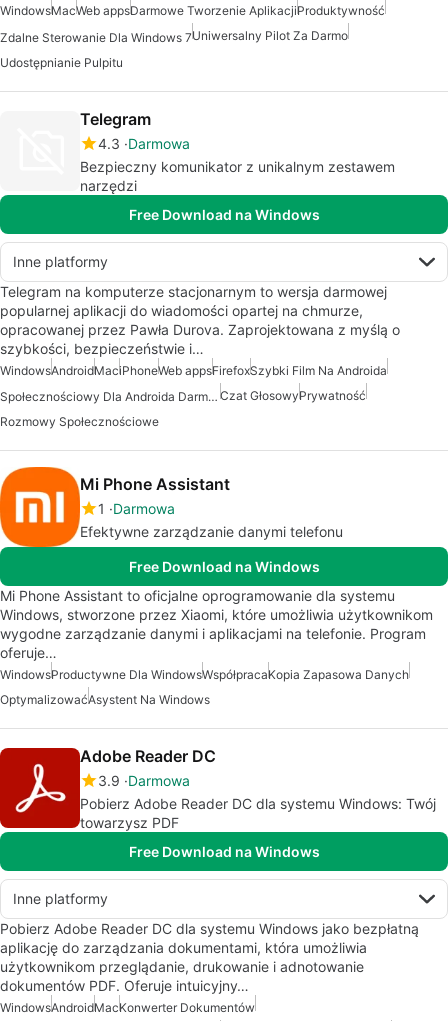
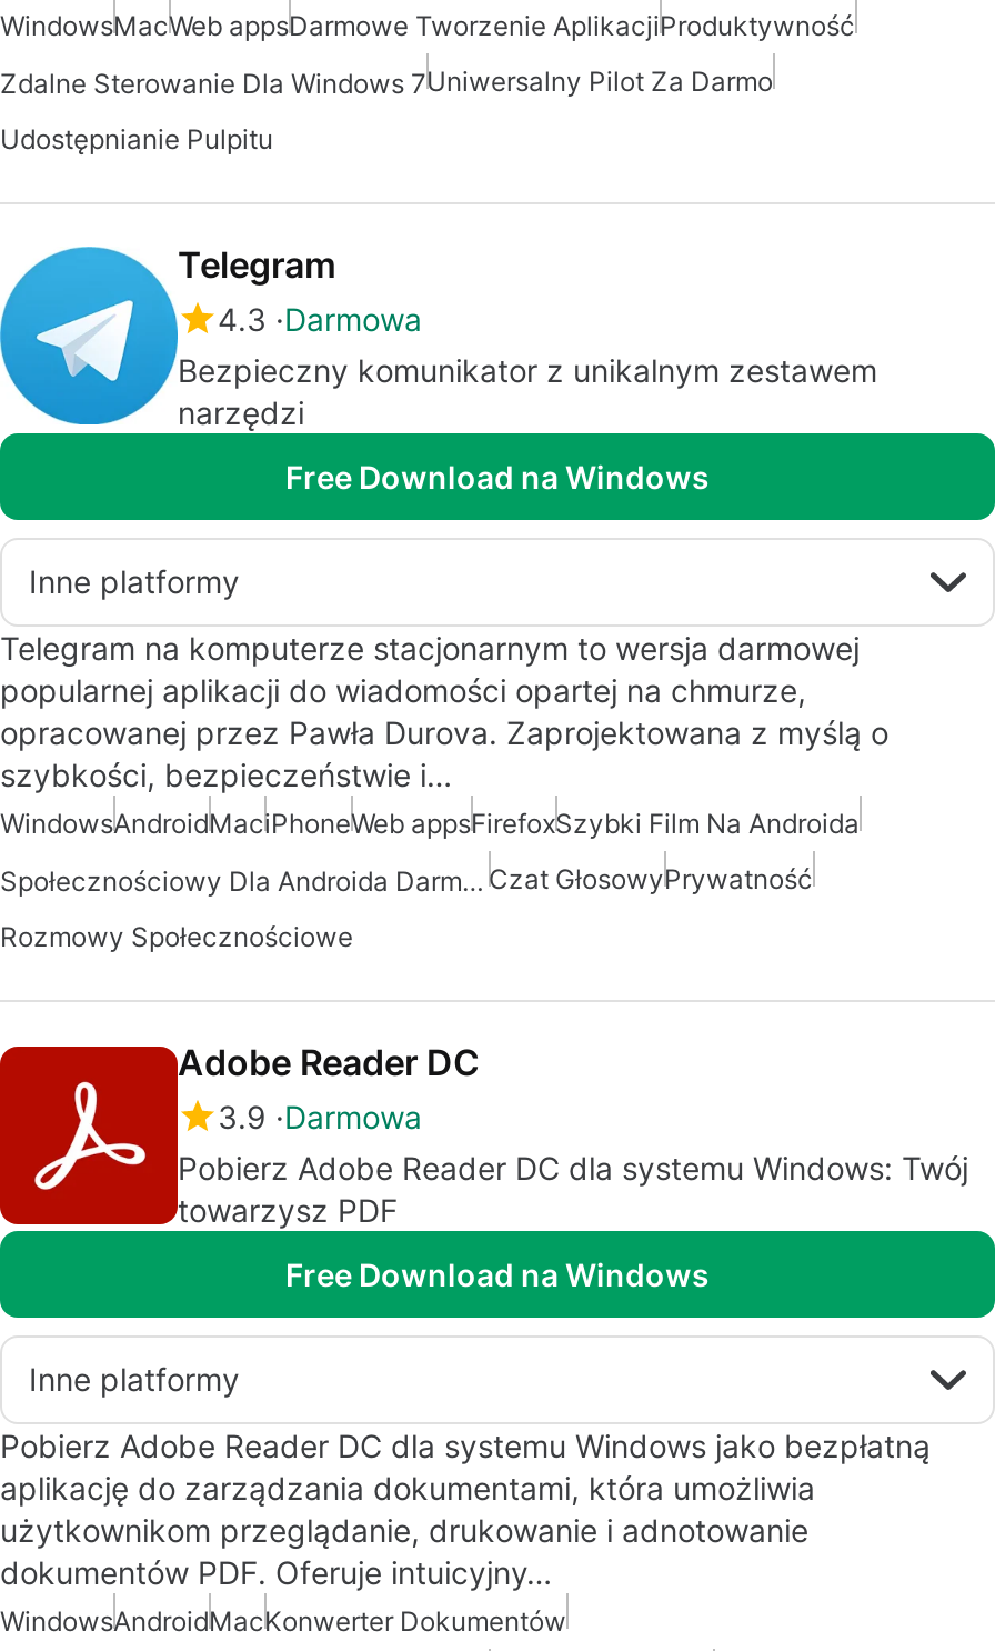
+ [image]

- [image]
- Mi Phone Assistant
- 1 Darmowa
- Efektywne zarządzanie danymi telefonu
- Free Download na Windows
- Mi Phone Assistant to oficjalne oprogramowanie dla systemu
- Windows, stworzone przez Xiaomi, które umożliwia użytkownikom
- wygodne zarządzanie danymi i aplikacjami na telefonie. Program
- oferuje…
- WindowsProductywne Dla WindowsWspółpracaKopia Zapasowa Danych
- OptymalizowaćAsystent Na Windows
